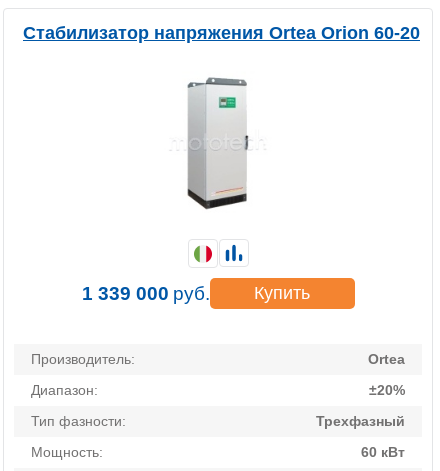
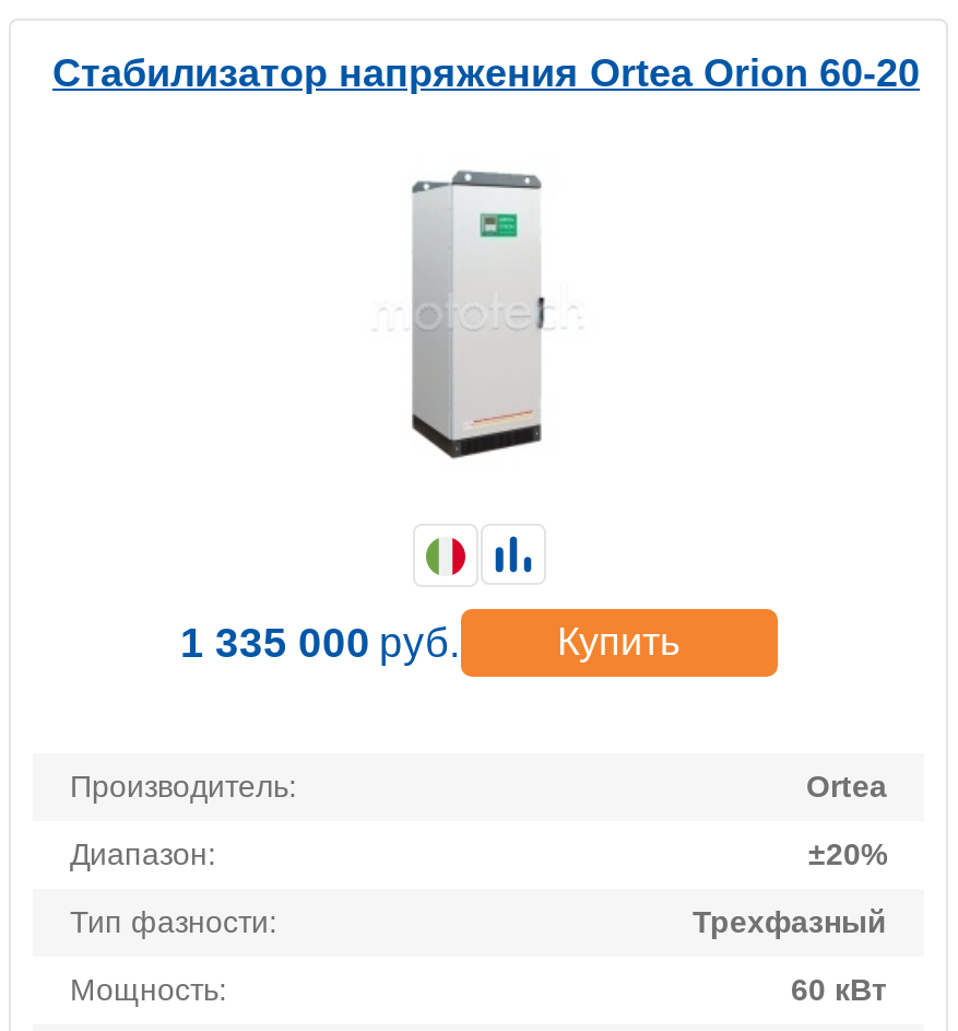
- 1 339 000 руб.
+ 1 335 000 руб.
